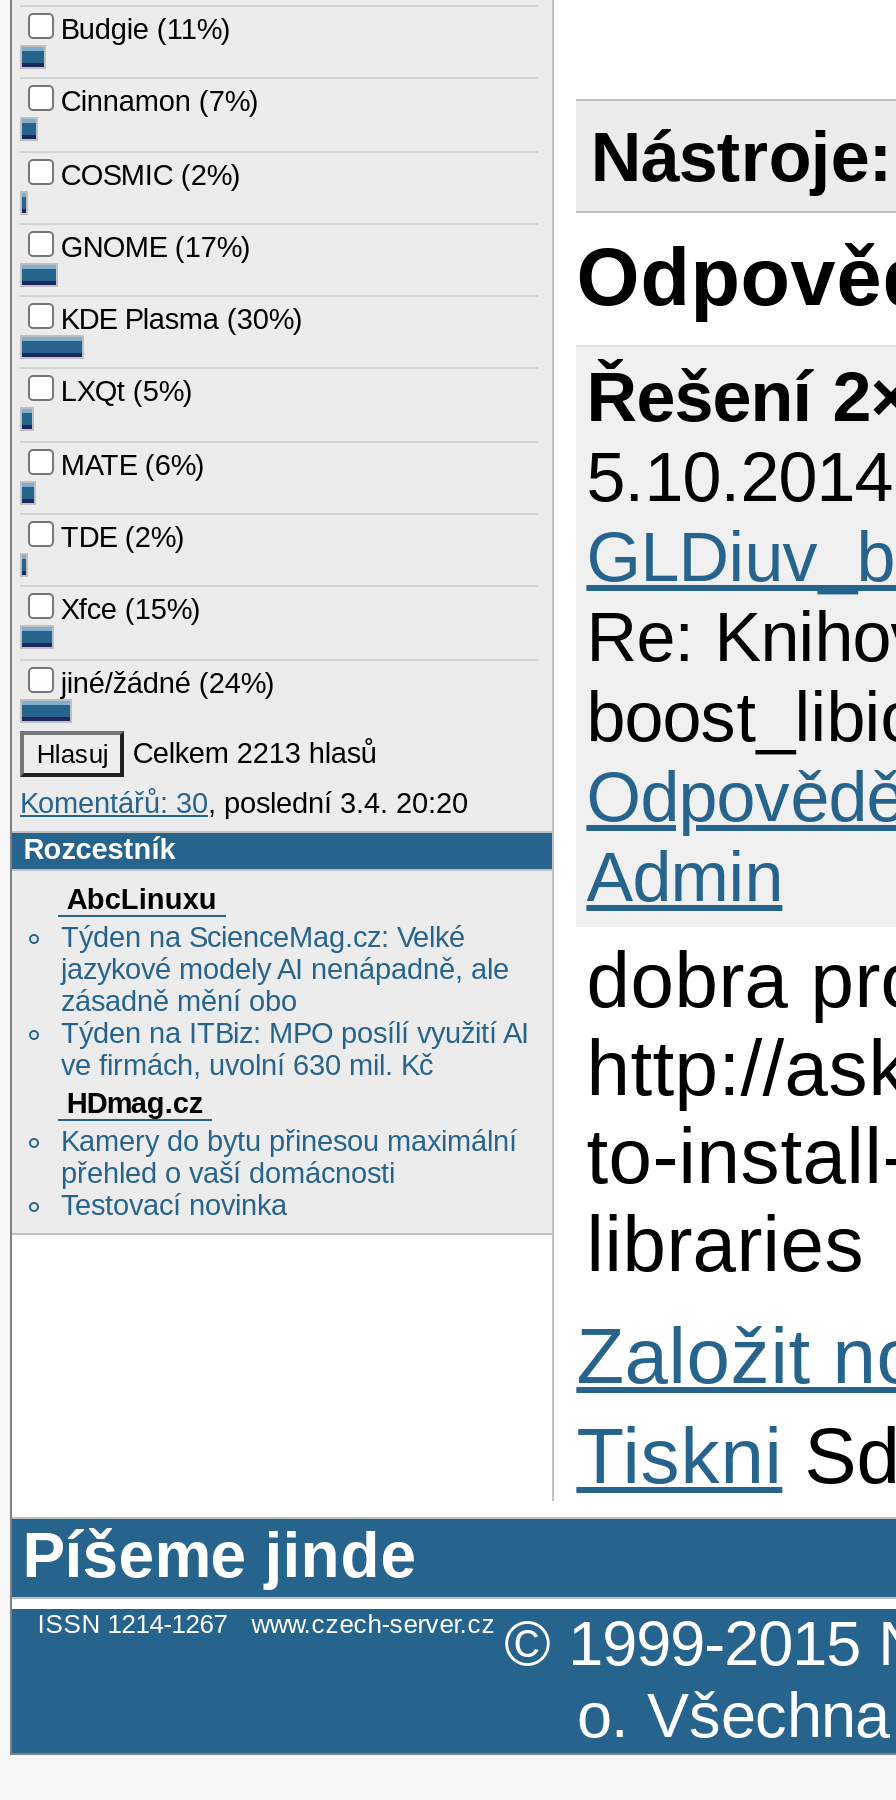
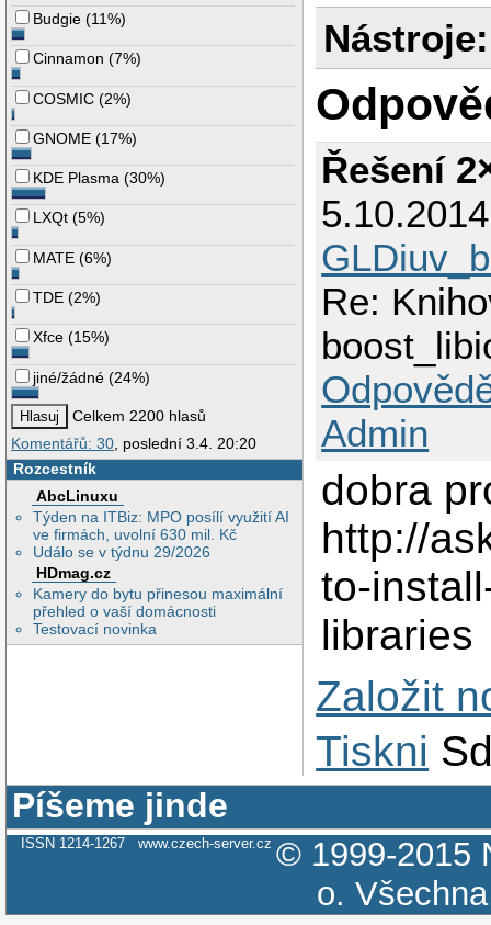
- Celkem 2213 hlasů
+ Celkem 2200 hlasů

- Týden na ScienceMag.cz: Velké
- jazykové modely AI nenápadně, ale
- zásadně mění obo

+ Událo se v týdnu 29/2026
